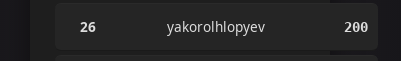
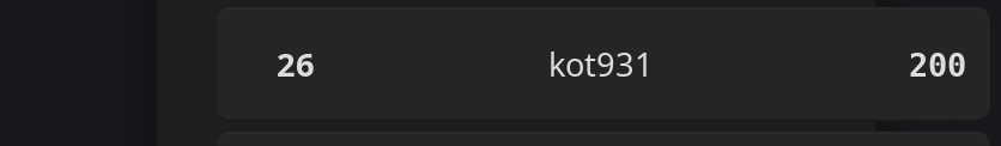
- yakorolhlopyev
+ kot931
